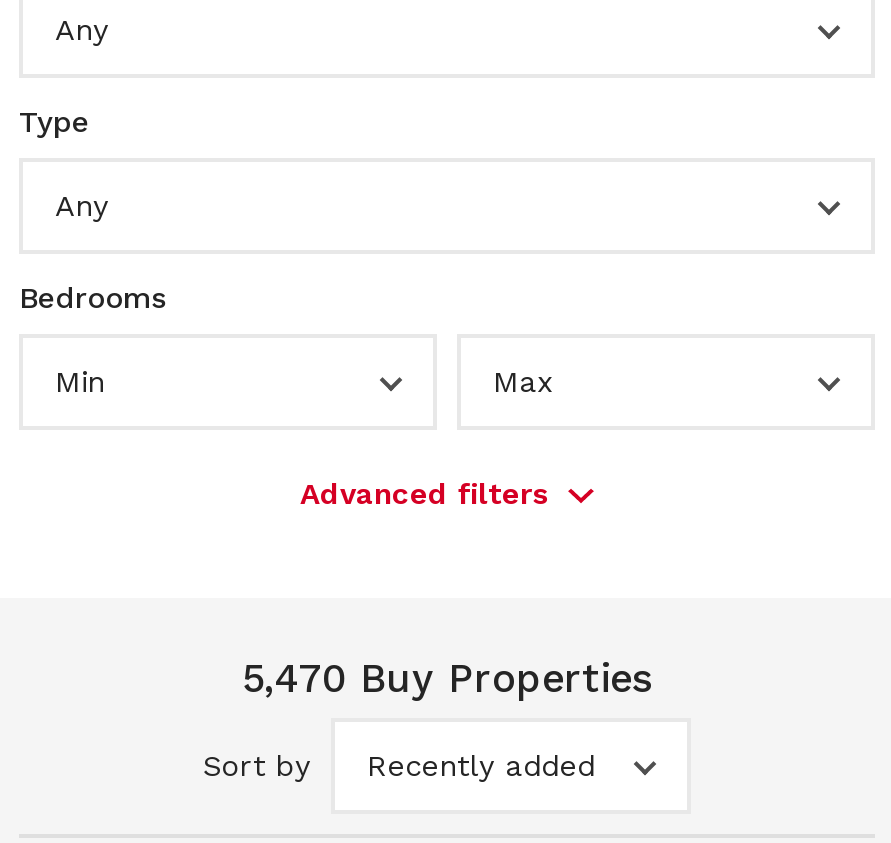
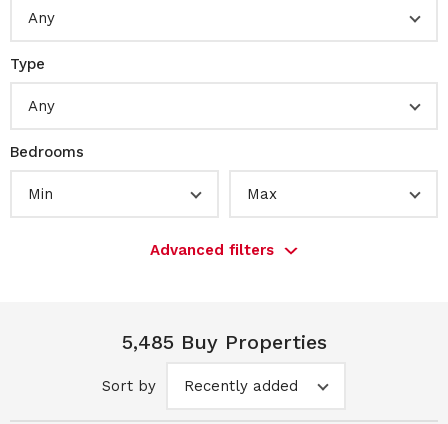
- 5,470 Buy Properties
+ 5,485 Buy Properties
